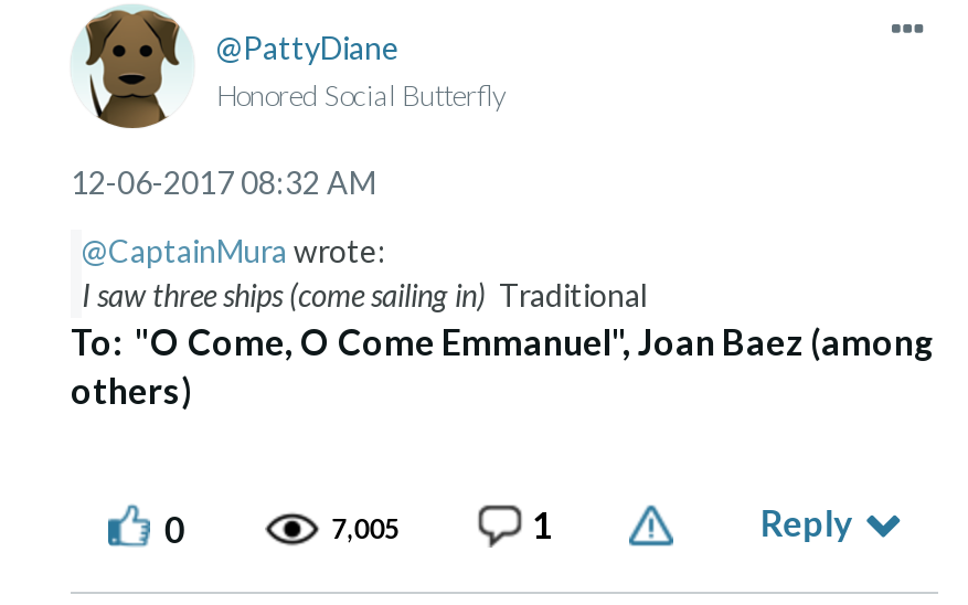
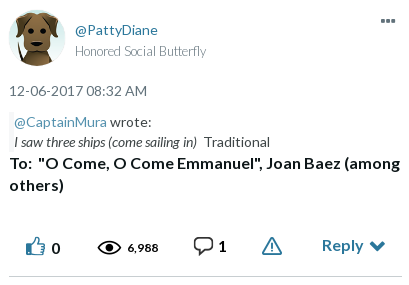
- 7,005
+ 6,988
